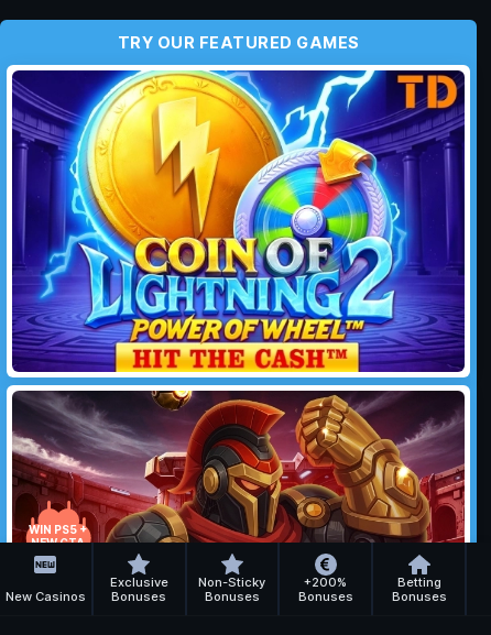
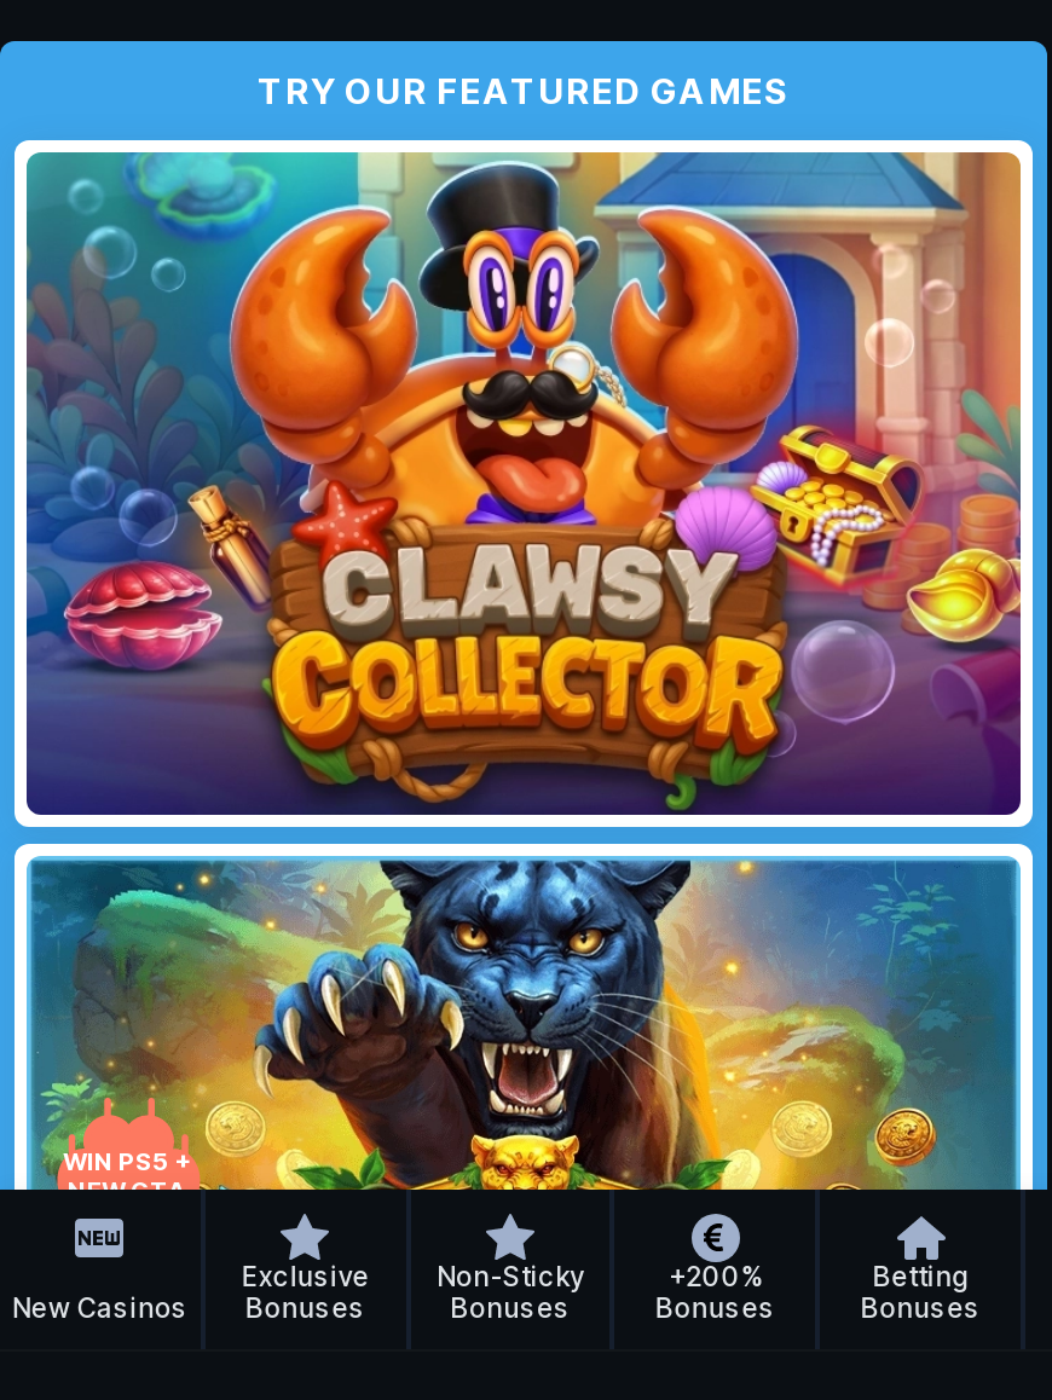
- [image]
+ [image]

- [image]
+ [image]
